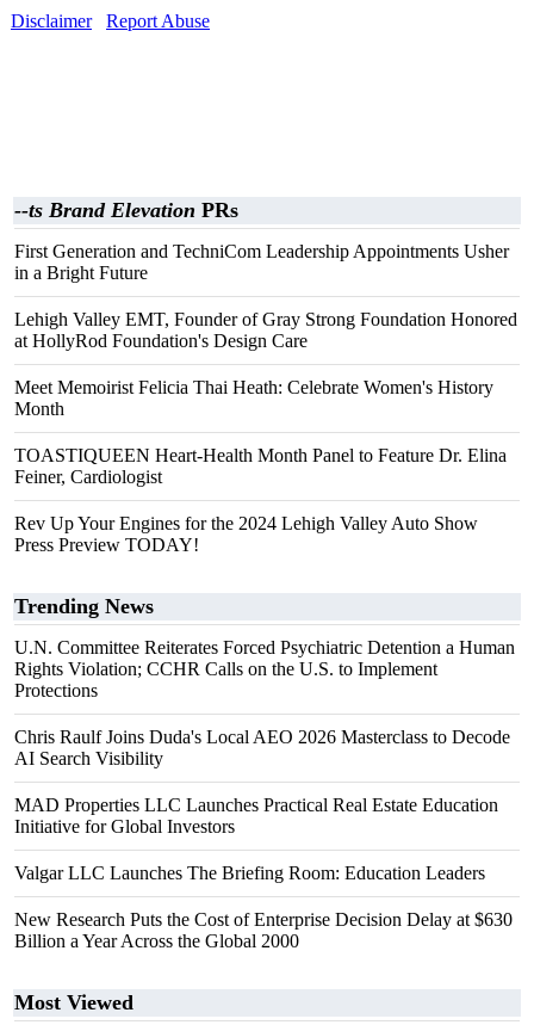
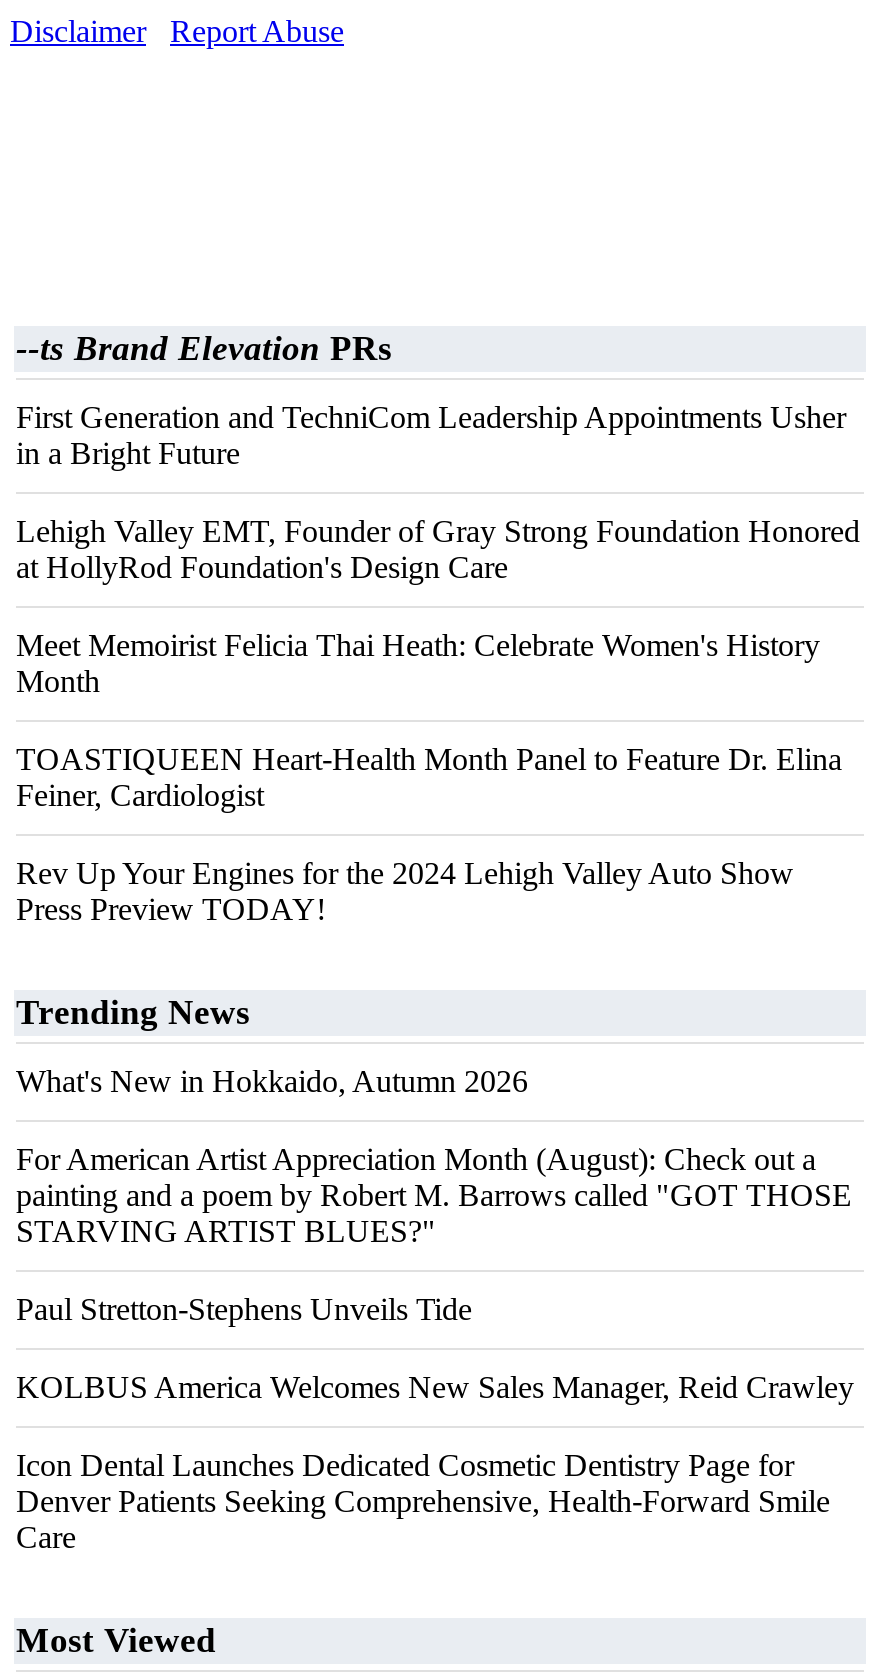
- U.N. Committee Reiterates Forced Psychiatric Detention a Human
- Rights Violation; CCHR Calls on the U.S. to Implement
- Protections
+ What's New in Hokkaido, Autumn 2026

- Chris Raulf Joins Duda's Local AEO 2026 Masterclass to Decode
- AI Search Visibility
+ For American Artist Appreciation Month (August): Check out a
+ painting and a poem by Robert M. Barrows called "GOT THOSE
+ STARVING ARTIST BLUES?"

- MAD Properties LLC Launches Practical Real Estate Education
- Initiative for Global Investors
+ Paul Stretton-Stephens Unveils Tide

- Valgar LLC Launches The Briefing Room: Education Leaders
+ KOLBUS America Welcomes New Sales Manager, Reid Crawley

- New Research Puts the Cost of Enterprise Decision Delay at $630
- Billion a Year Across the Global 2000
+ Icon Dental Launches Dedicated Cosmetic Dentistry Page for
+ Denver Patients Seeking Comprehensive, Health-Forward Smile
+ Care
